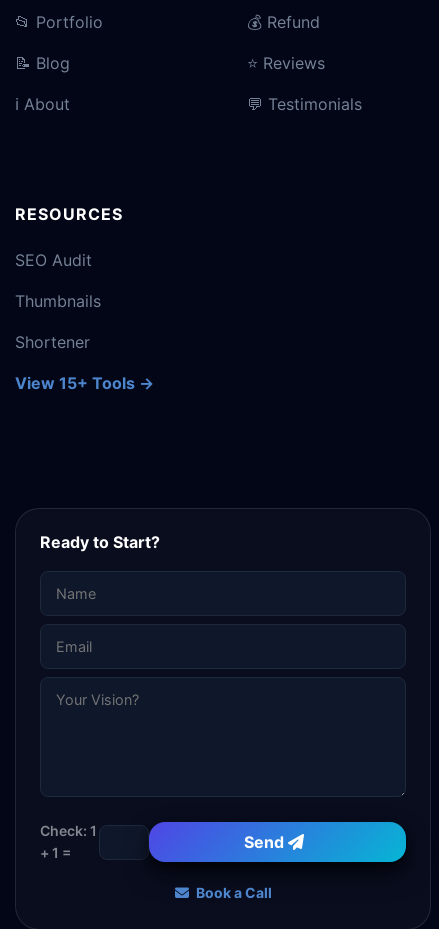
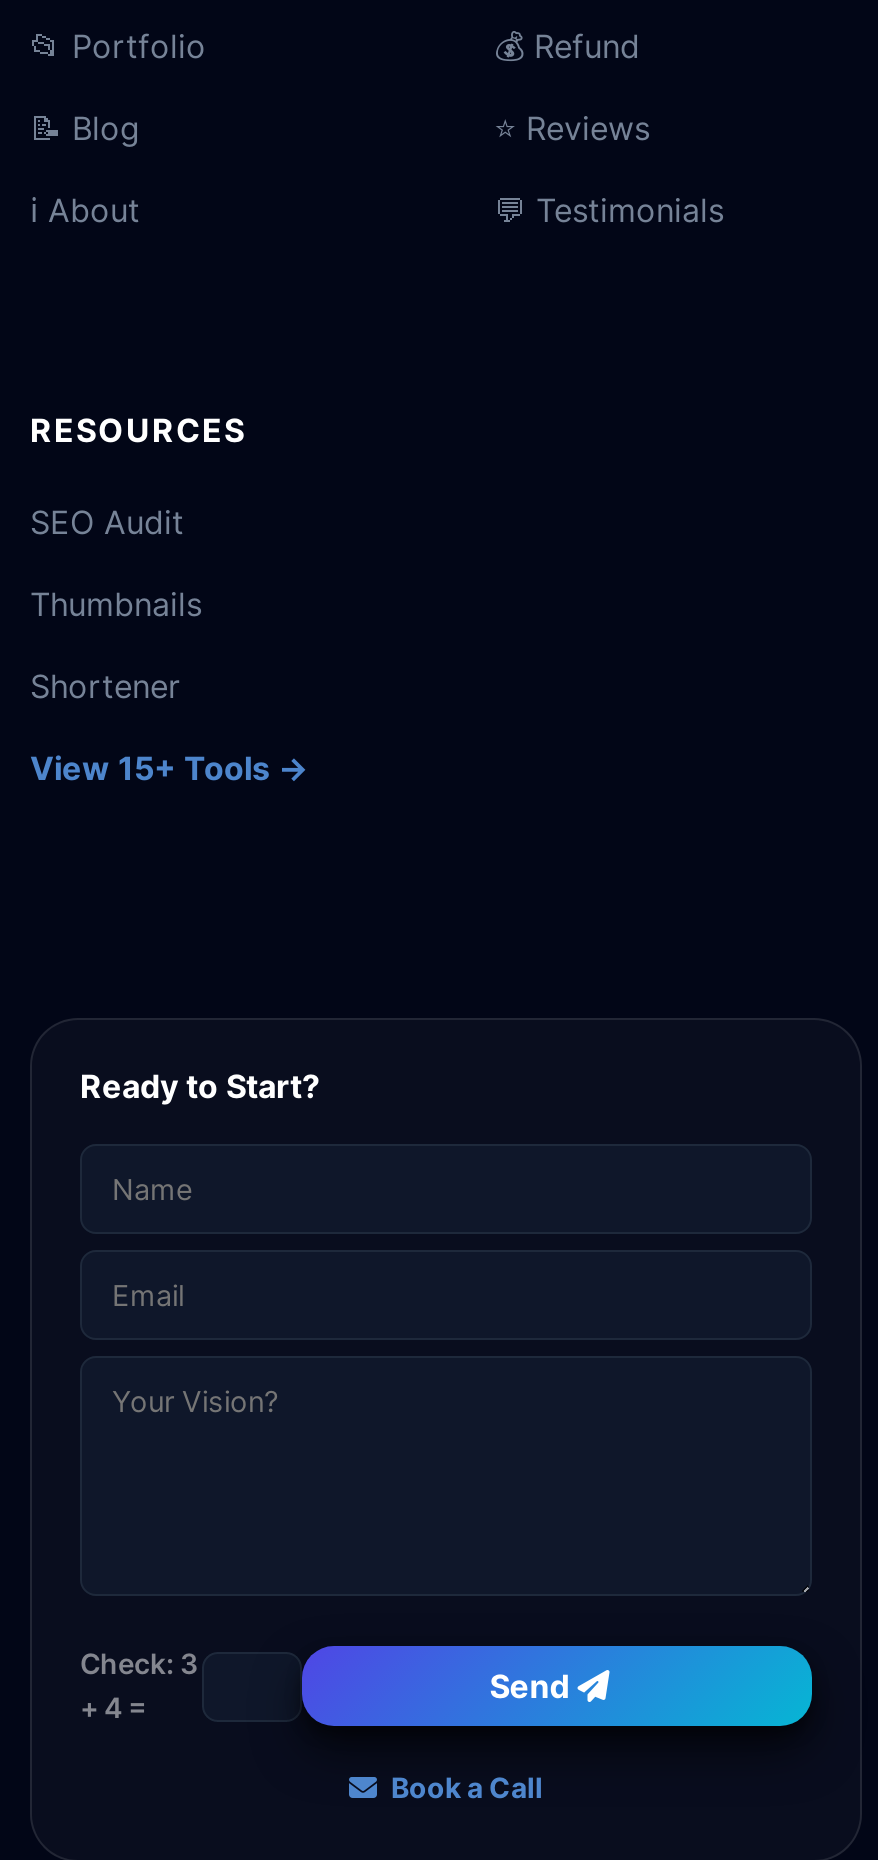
- Check: 1
+ Check: 3

- + 1 =
+ + 4 =
